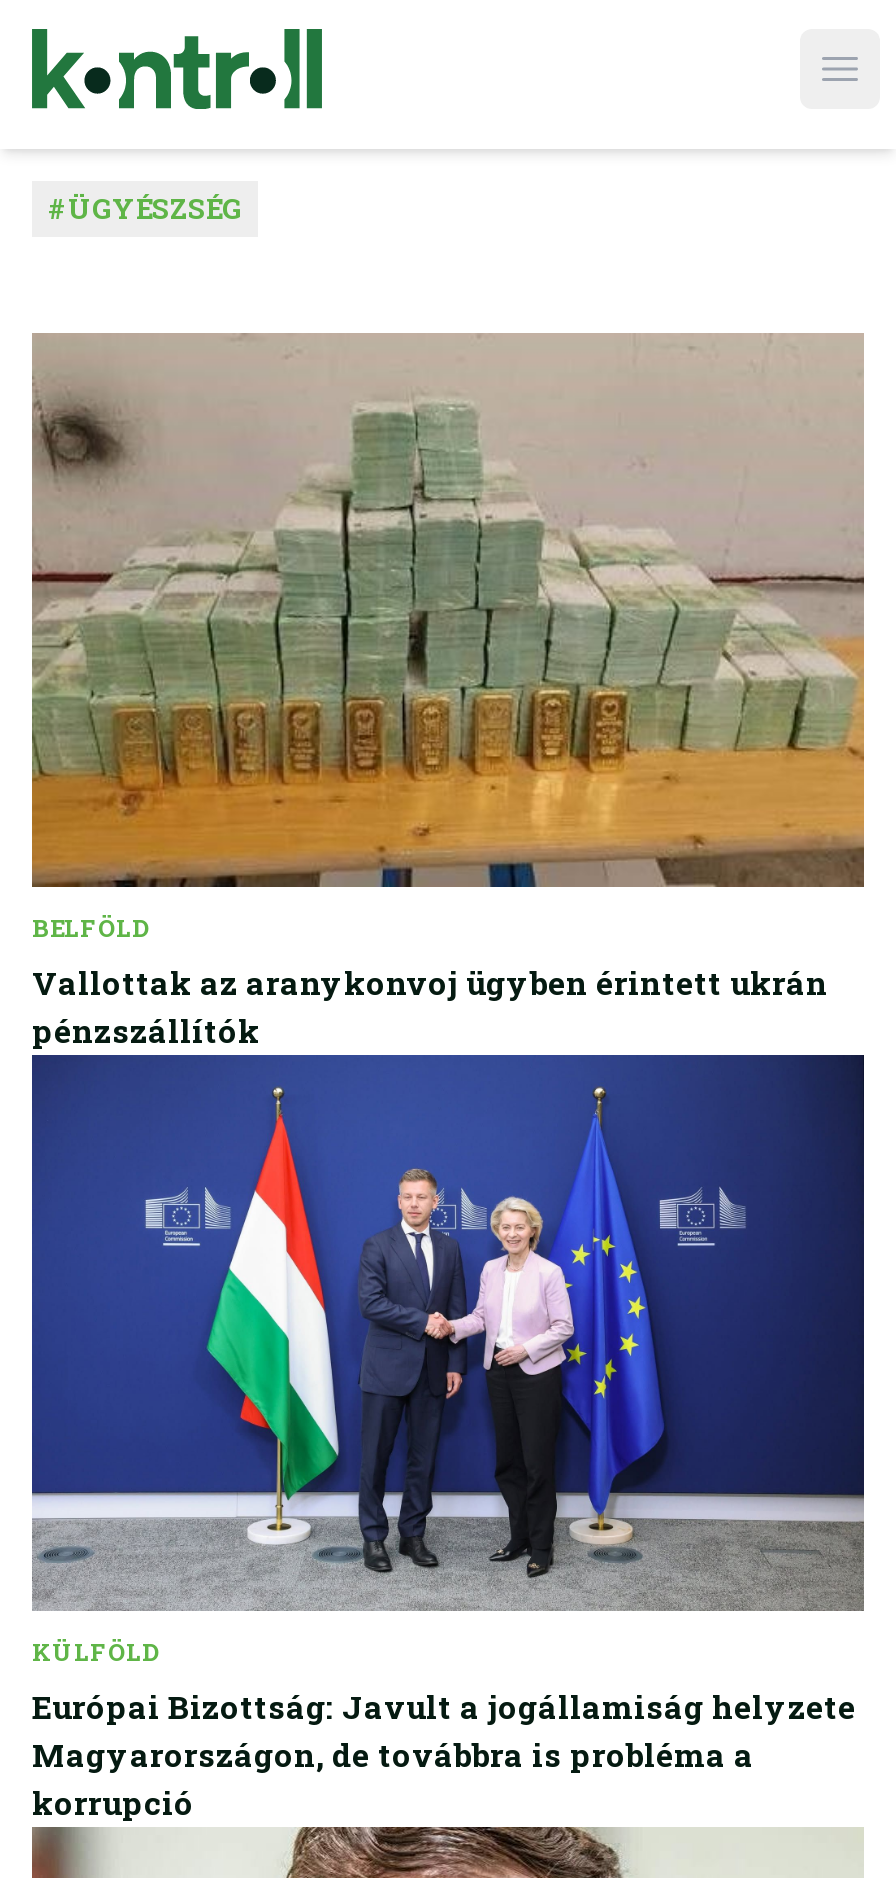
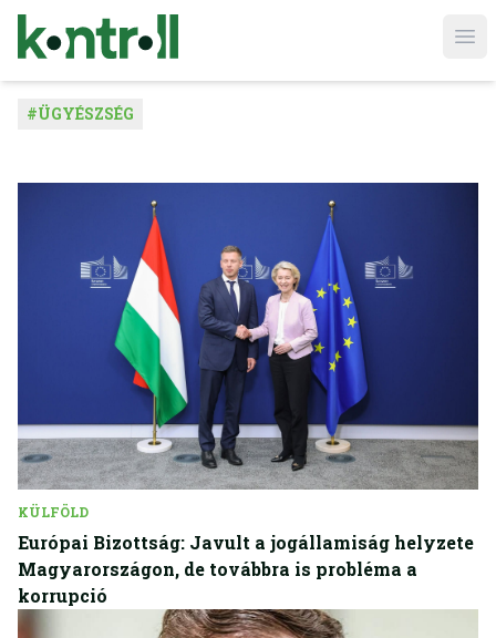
- [image]
- BELFÖLD
- Vallottak az aranykonvoj ügyben érintett ukrán
- pénzszállítók
